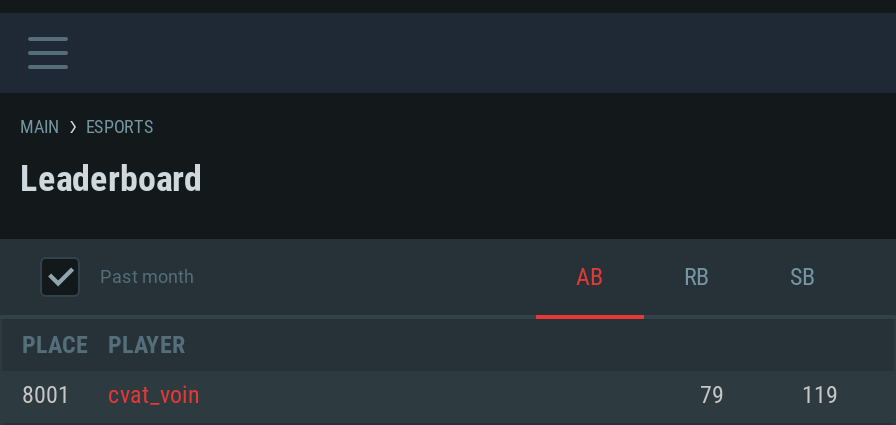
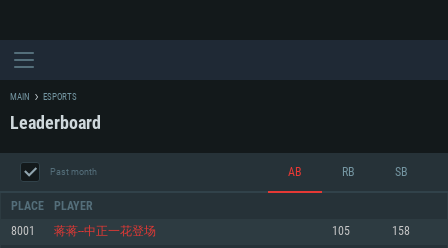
- cvat_voin
- 79
- 119
+ 蒋蒋--中正一花登场
+ 105
+ 158
